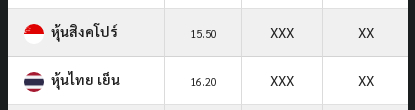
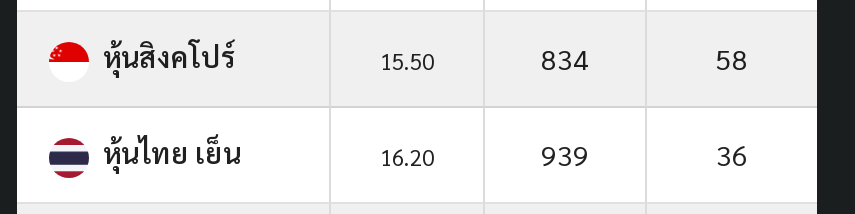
- XXX
- XX
+ 834
+ 58

- XXX
- XX
+ 939
+ 36
